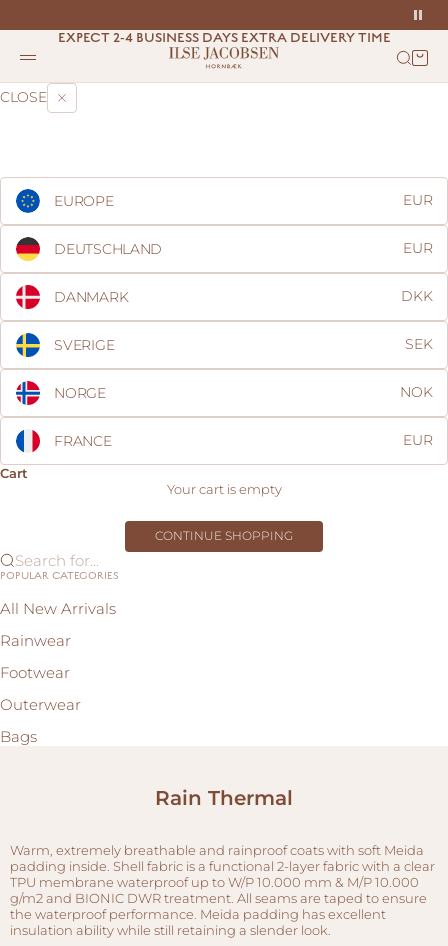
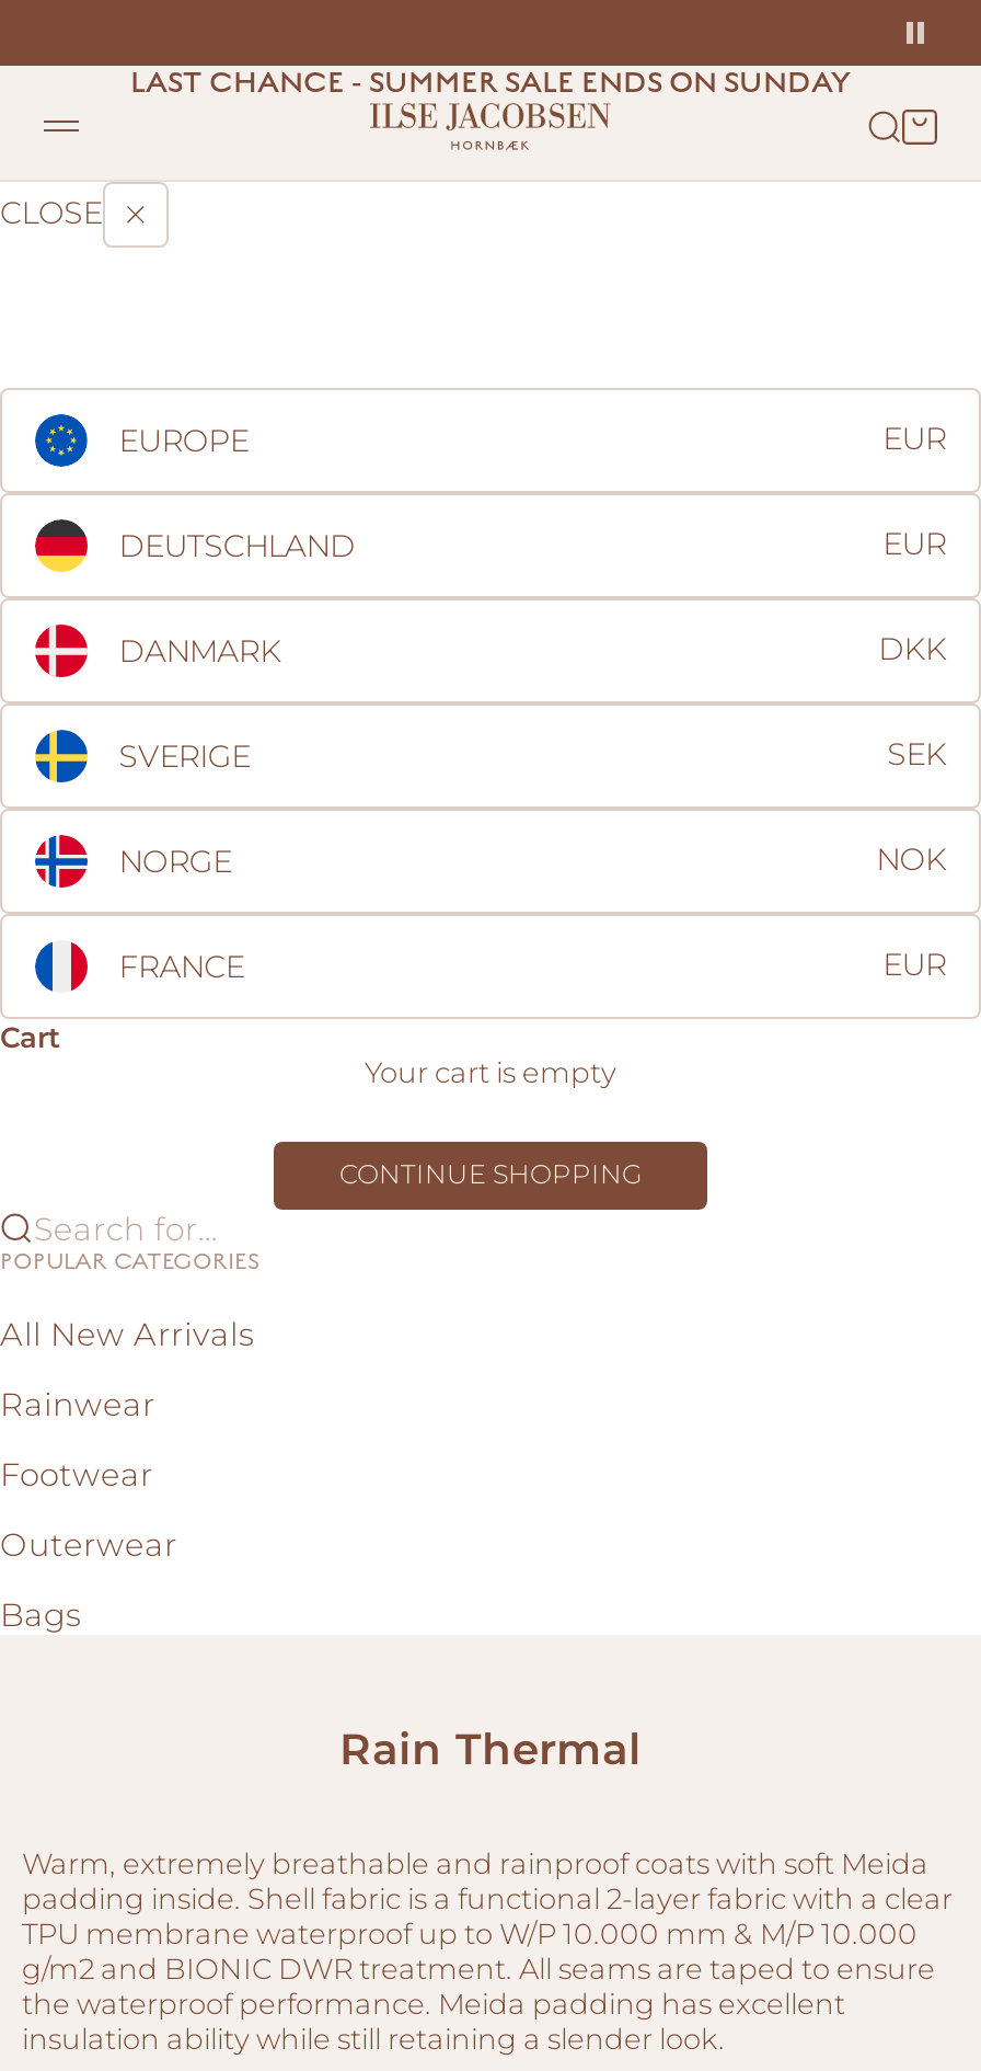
- EXPECT 2-4 BUSINESS DAYS EXTRA DELIVERY TIME
+ LAST CHANCE - SUMMER SALE ENDS ON SUNDAY
